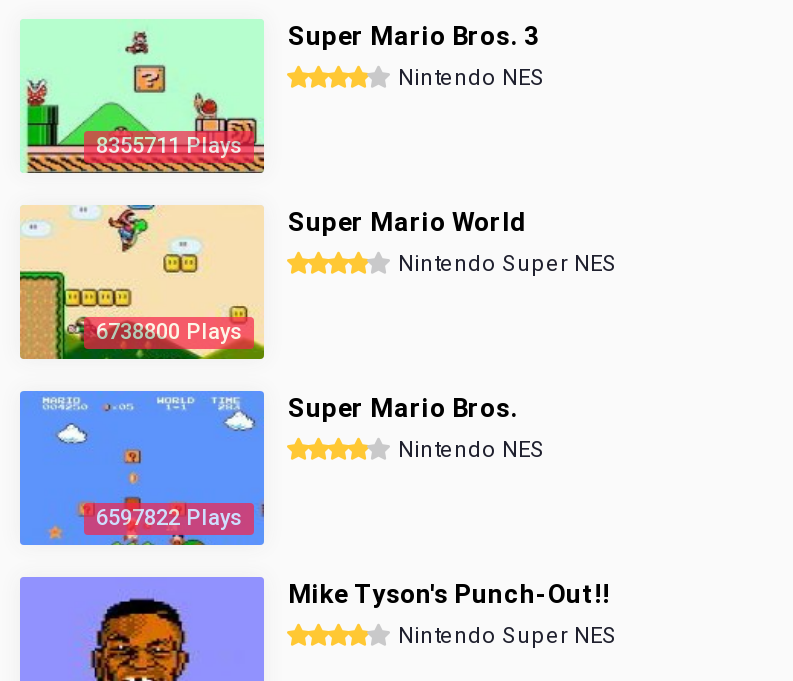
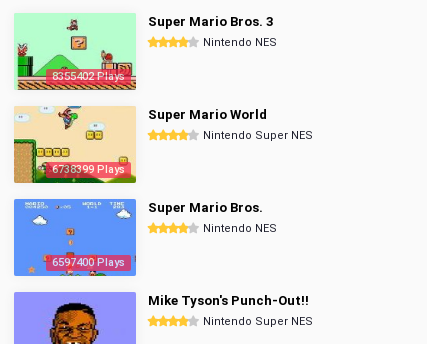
- 8355711 Plays
+ 8355402 Plays

- 6738800 Plays
+ 6738399 Plays

- 6597822 Plays
+ 6597400 Plays
